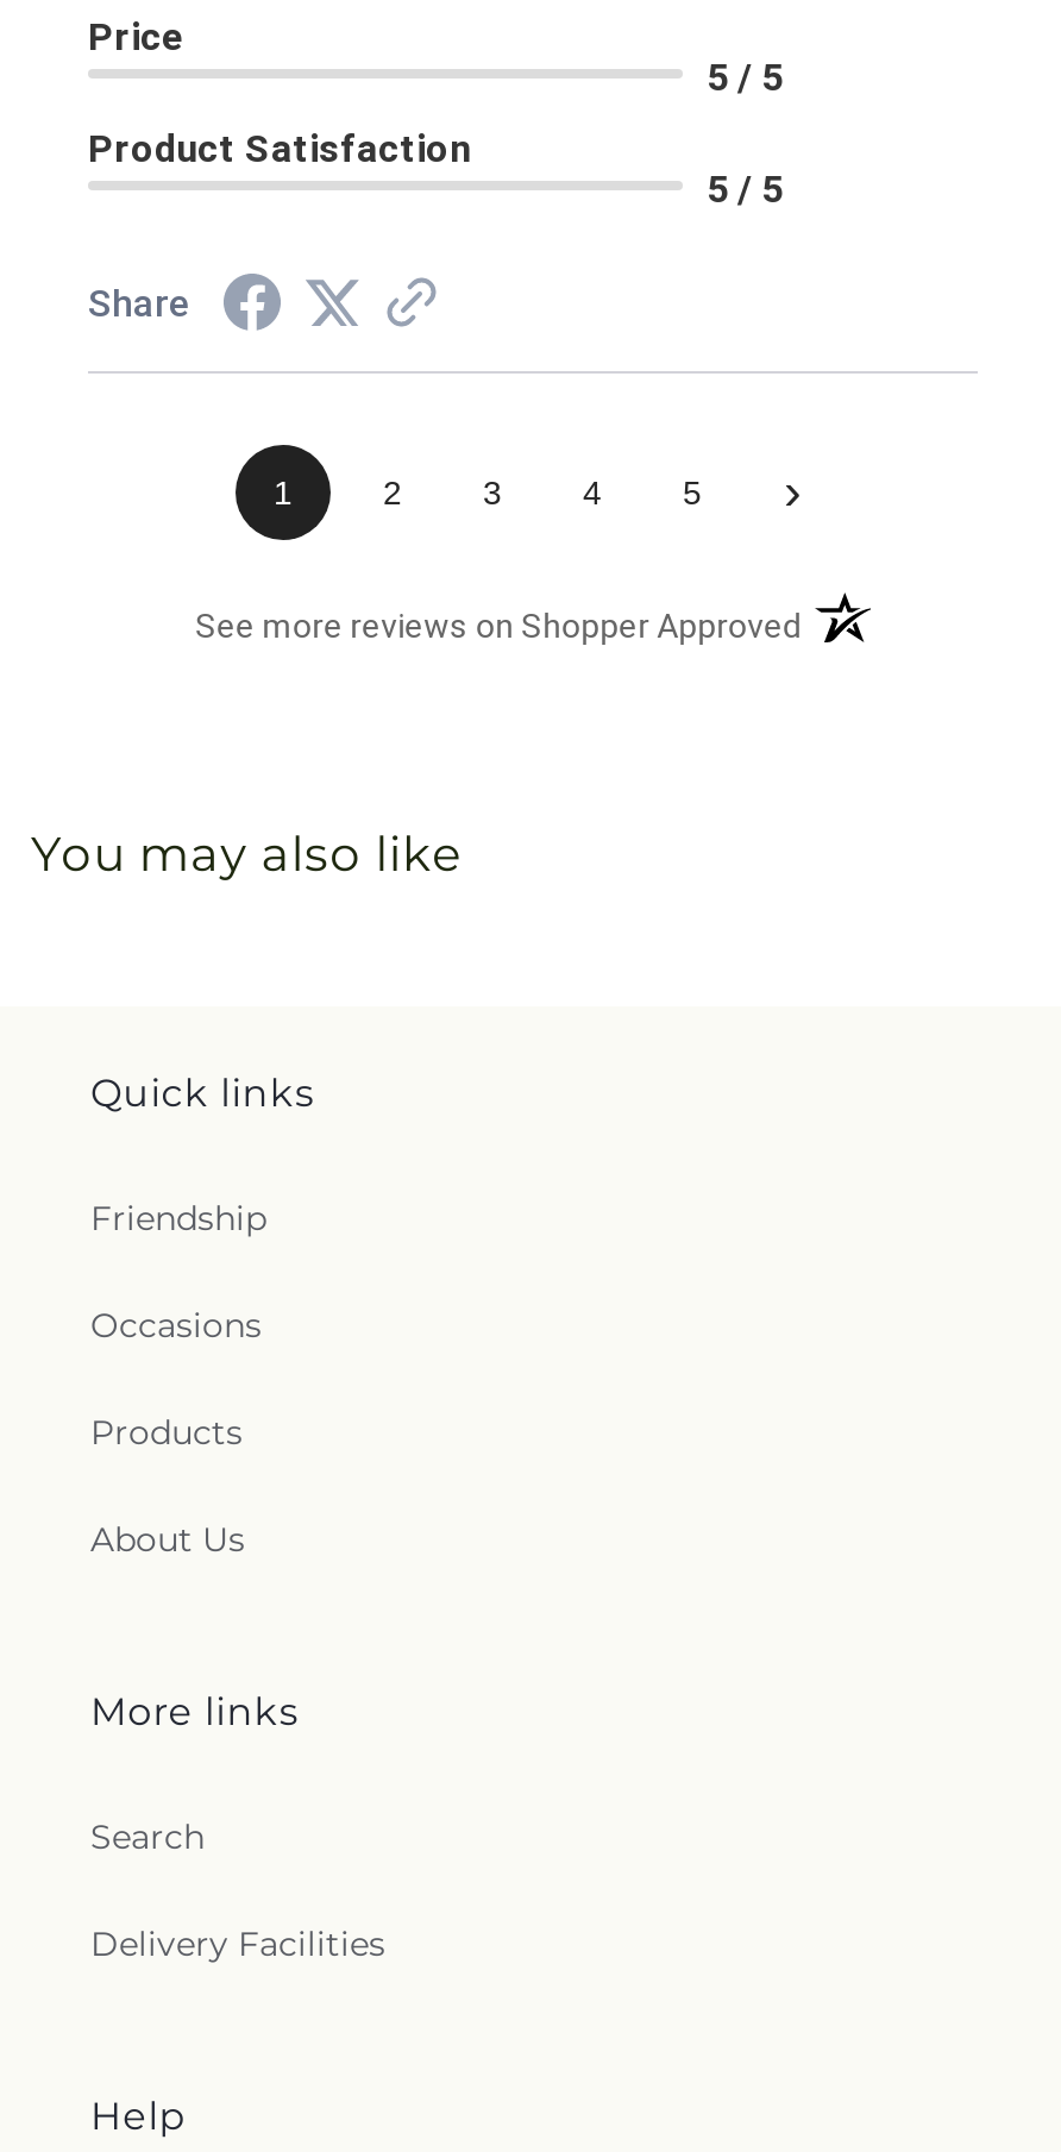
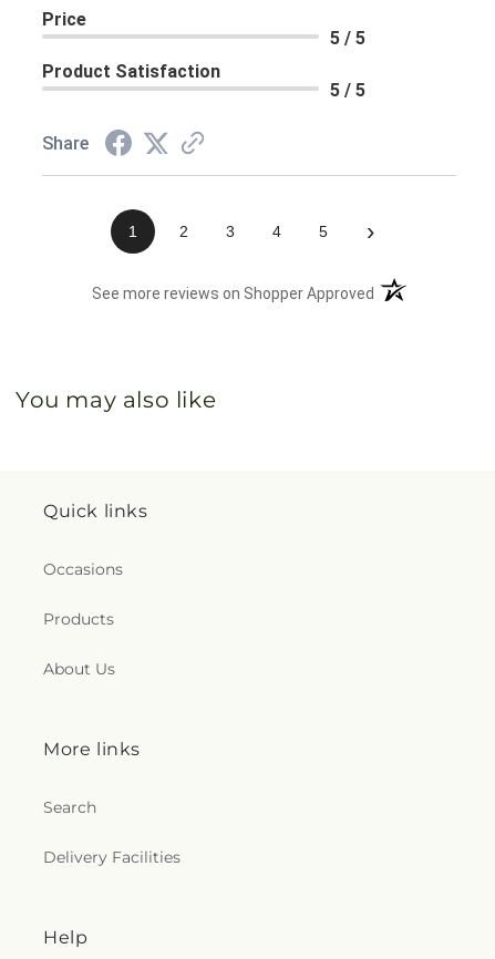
- Friendship
